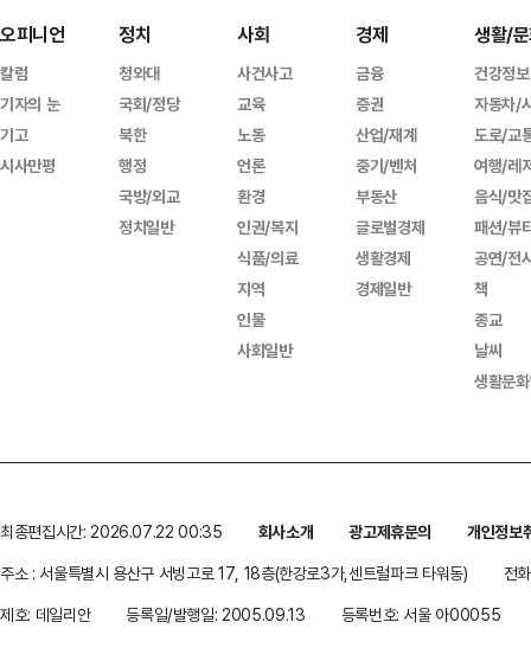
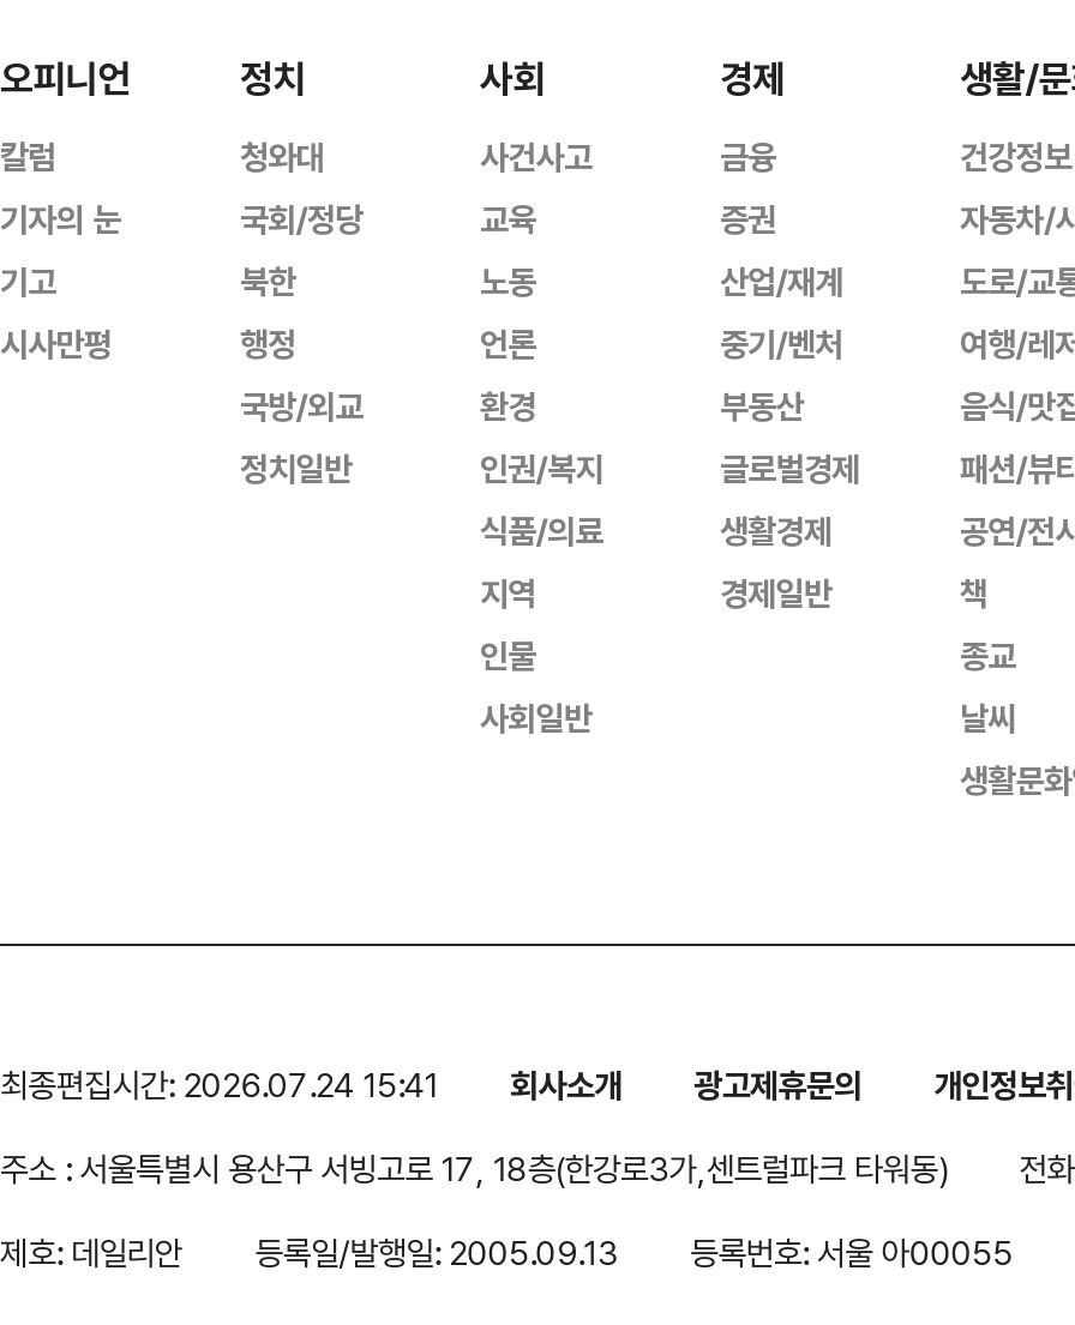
- 최종편집시간: 2026.07.22 00:35
+ 최종편집시간: 2026.07.24 15:41
